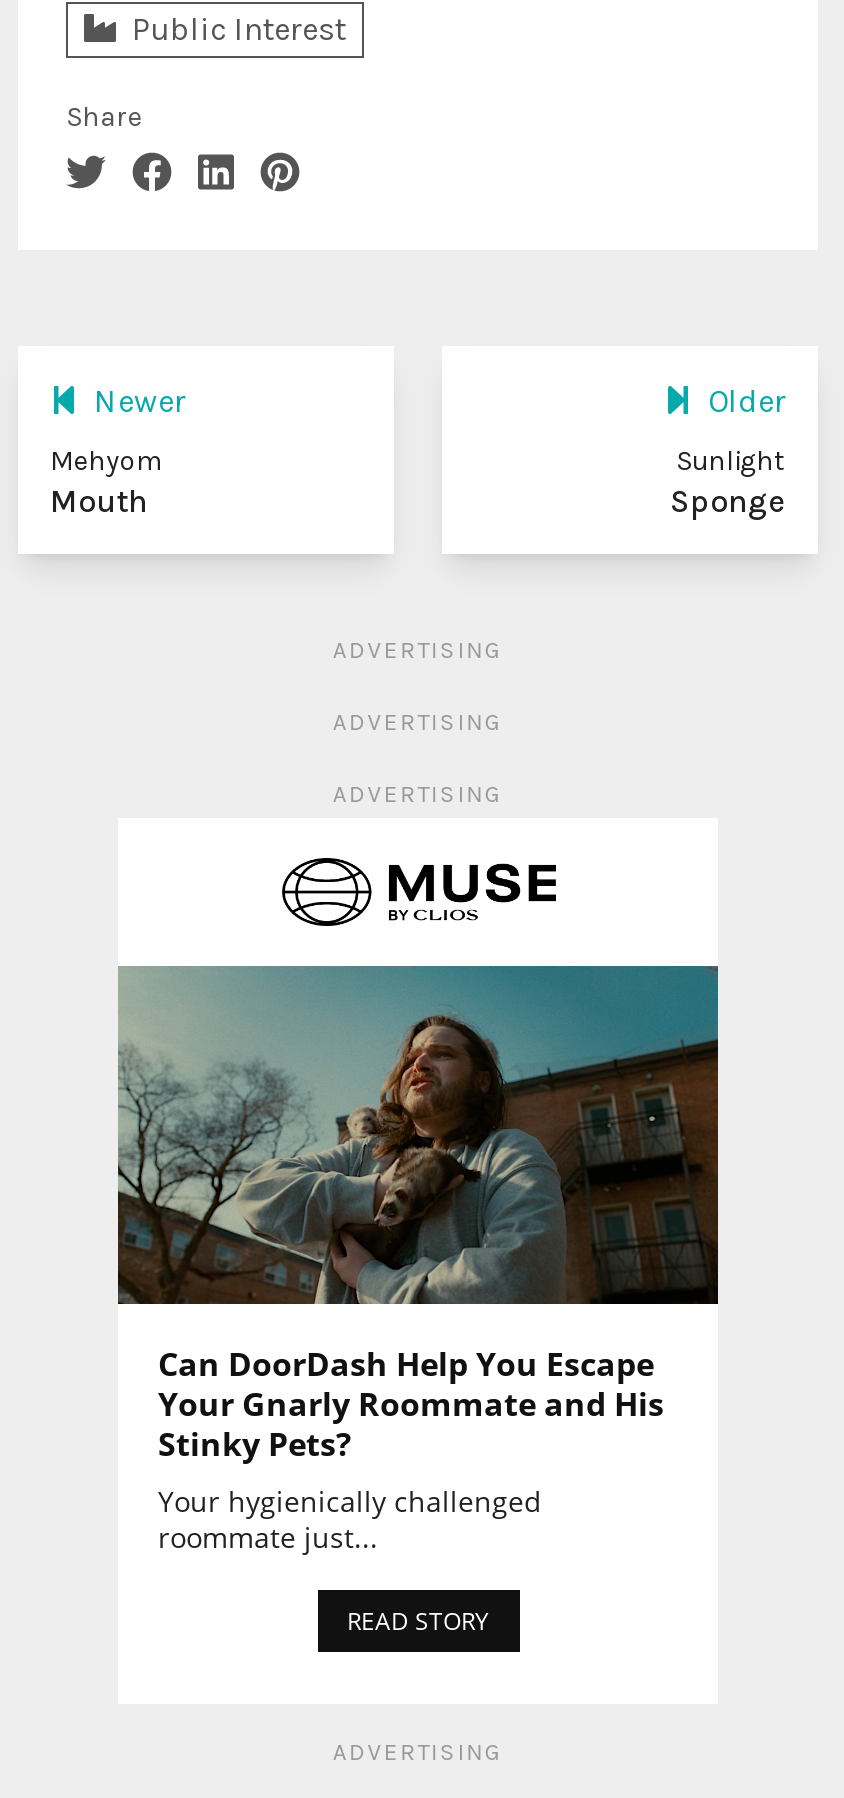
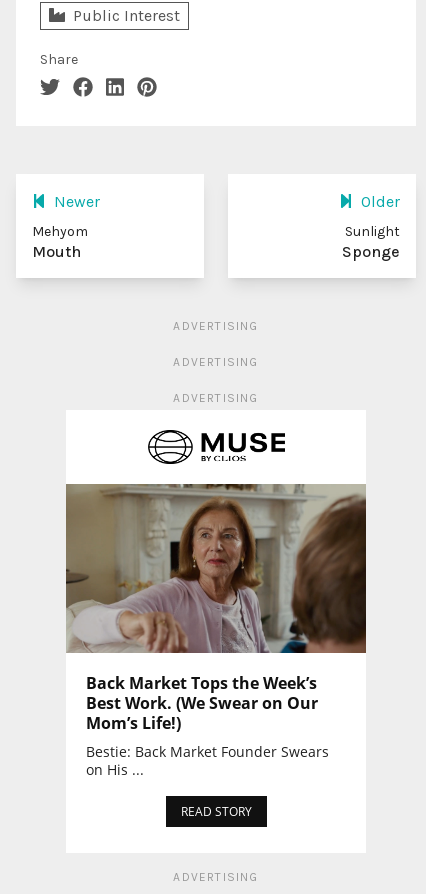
- [image]
- Can DoorDash Help You Escape
- Your Gnarly Roommate and His
- Stinky Pets?
- Your hygienically challenged
- roommate just...
+ [image]
+ Back Market Tops the Week’s
+ Best Work. (We Swear on Our
+ Mom’s Life!)
+ Bestie: Back Market Founder Swears
+ on His ...
